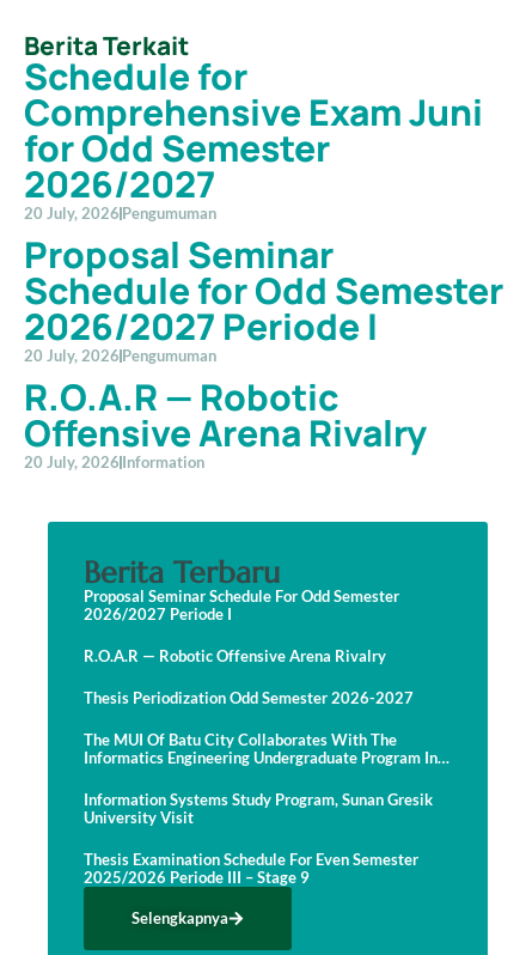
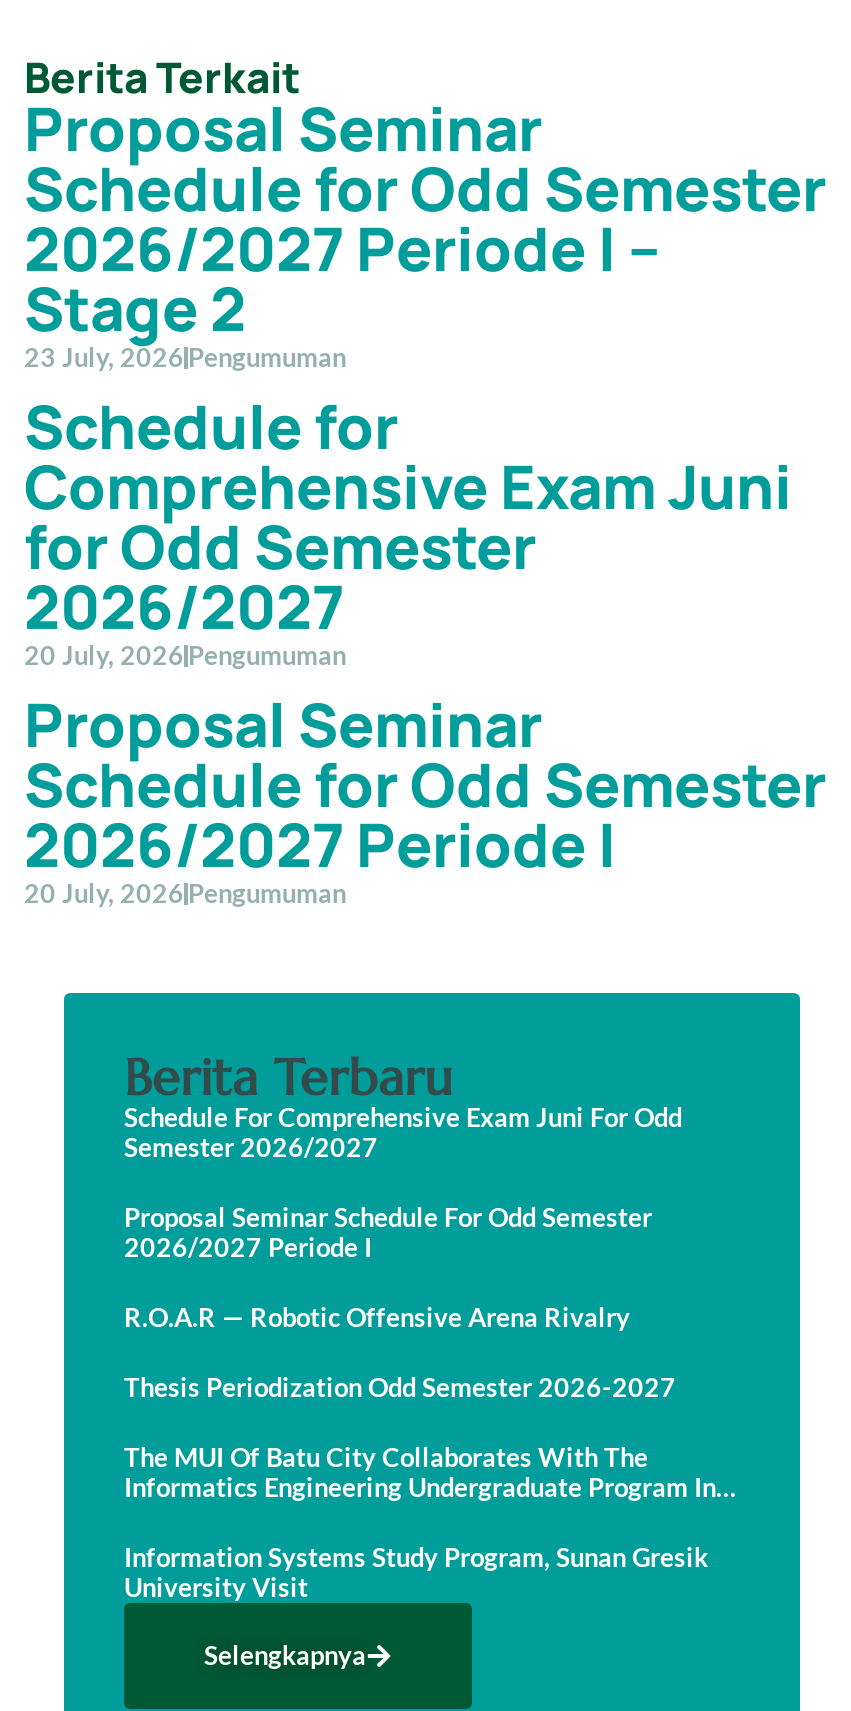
moved down: Schedule for | Comprehensive Exam Juni | for Odd Semester | ... | 2026/2027 Periode I | 20 July, 2026 Pengumuman

+ Proposal Seminar
+ Schedule for Odd Semester
+ 2026/2027 Periode I –
+ Stage 2
+ 23 July, 2026 Pengumuman

- R.O.A.R — Robotic
- Offensive Arena Rivalry
- 20 July, 2026 Information

+ Schedule For Comprehensive Exam Juni For Odd
+ Semester 2026/2027

moved down: Proposal Seminar Schedule For Odd Semester | 2026/2027 Periode I | R.O.A.R — Robotic Offensive Arena Rivalry | Thesis Periodization Odd Semester 2026-2027 | The MUI Of Batu City Collaborates With The | Informatics Engineering Undergraduate Program In | Information Systems Study Program, Sunan Gresik | University Visit

- Thesis Examination Schedule For Even Semester
- 2025/2026 Periode III – Stage 9
